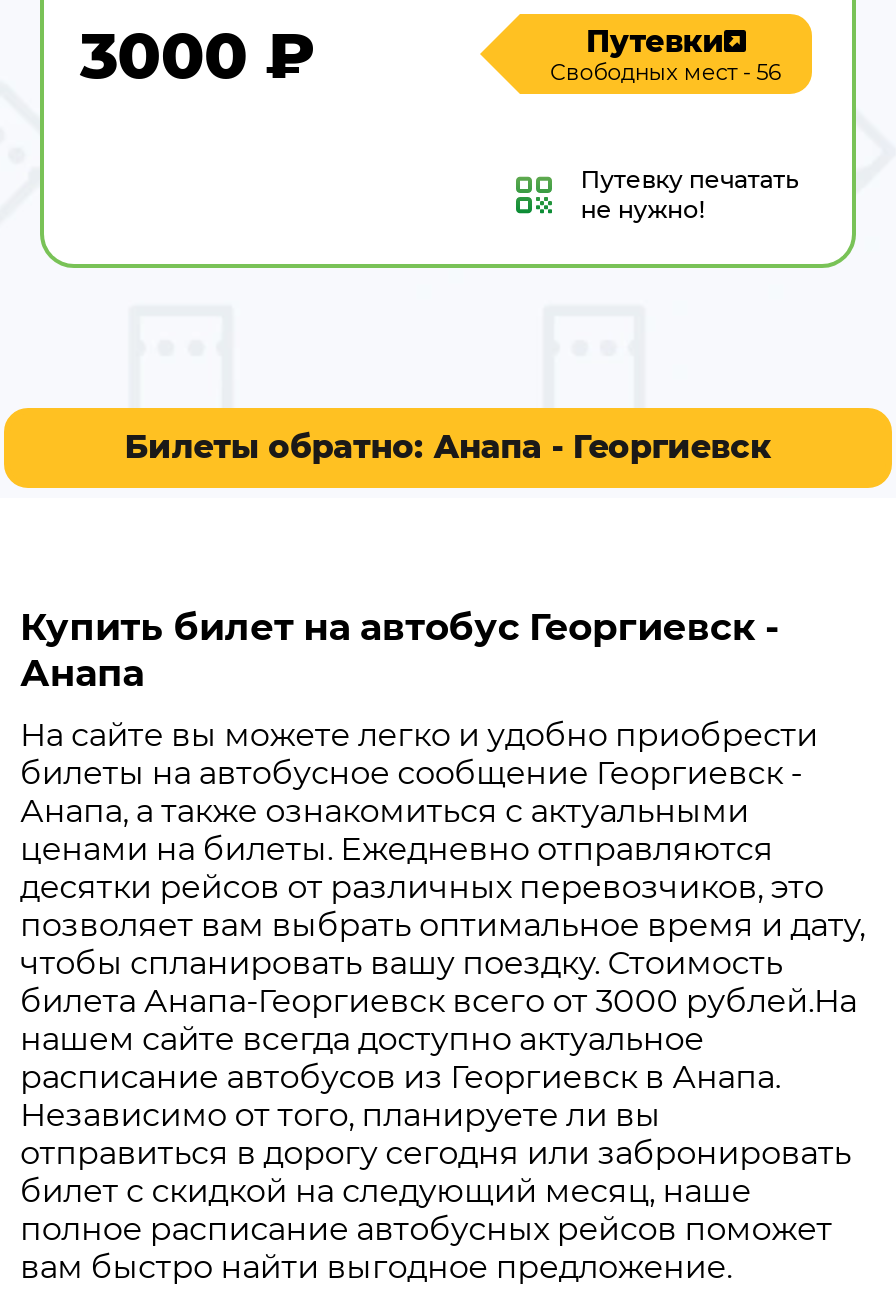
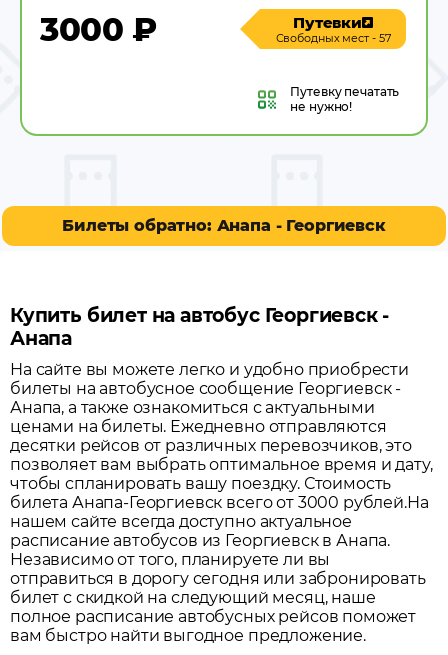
- Свободных мест - 56
+ Свободных мест - 57
